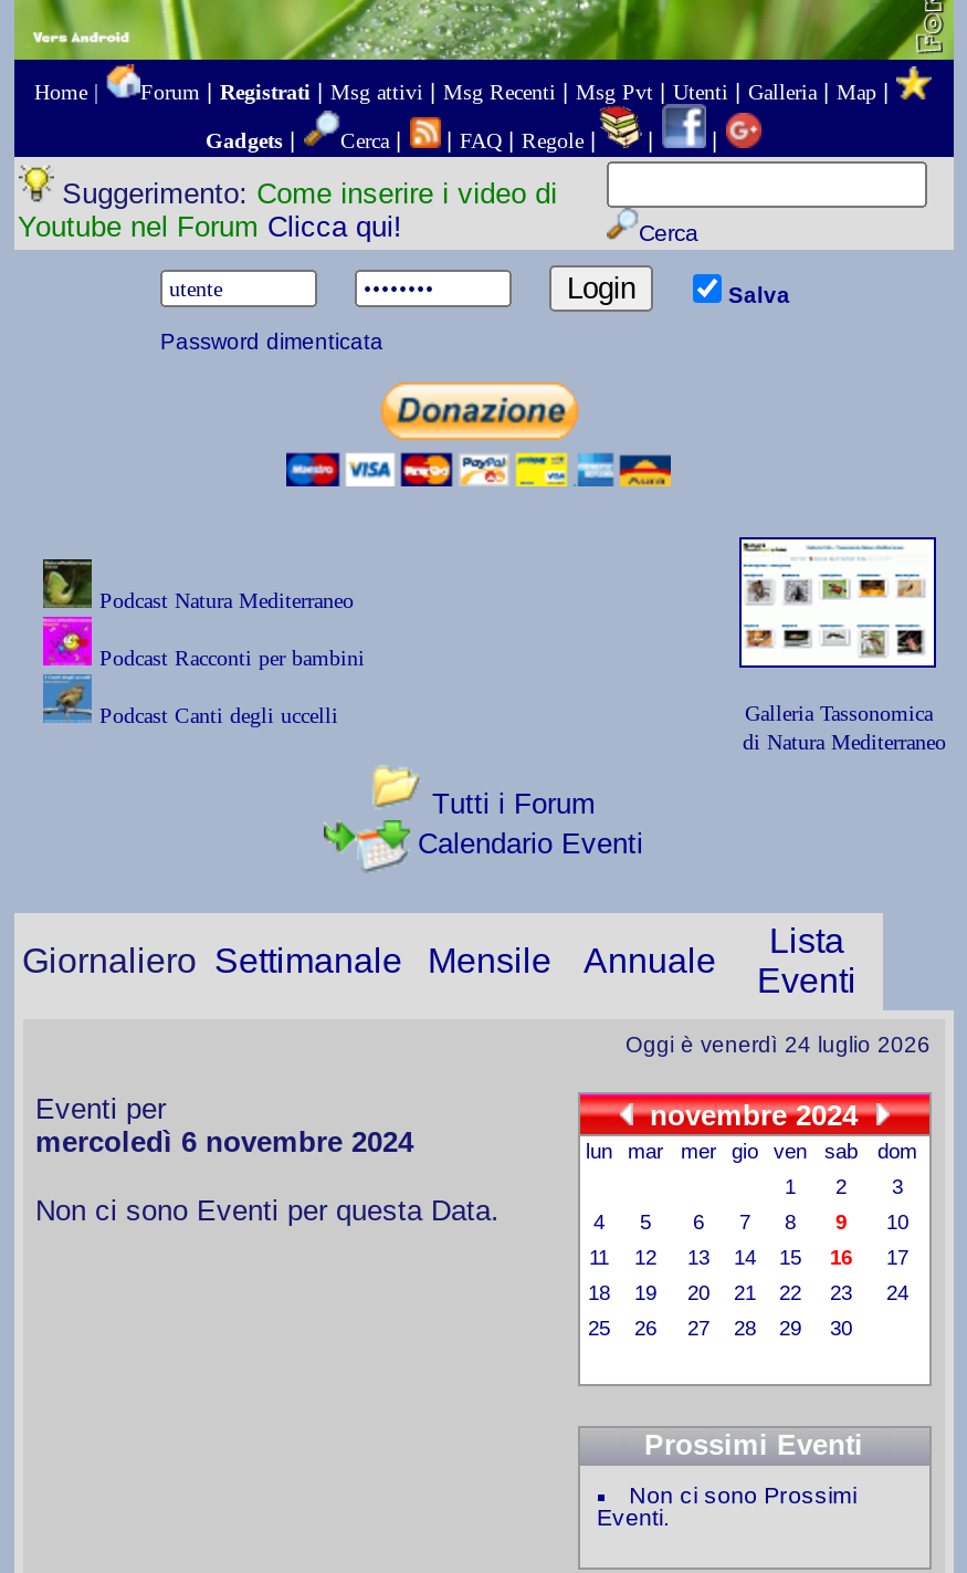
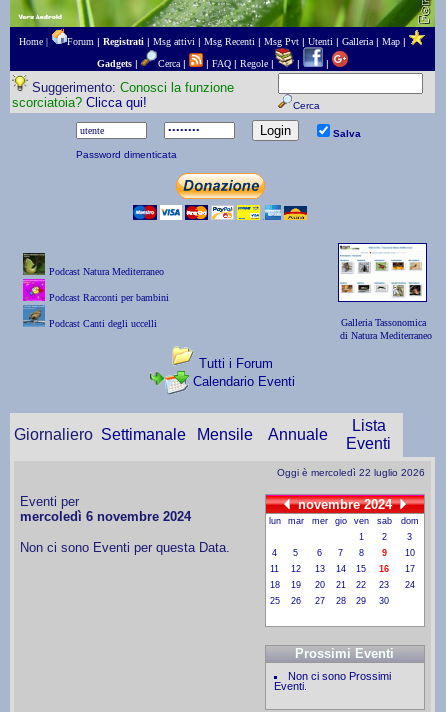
- Suggerimento: Come inserire i video di
- Youtube nel Forum Clicca qui!
+ Suggerimento: Conosci la funzione
+ scorciatoia? Clicca qui!

- Oggi è venerdì 24 luglio 2026
+ Oggi è mercoledì 22 luglio 2026
